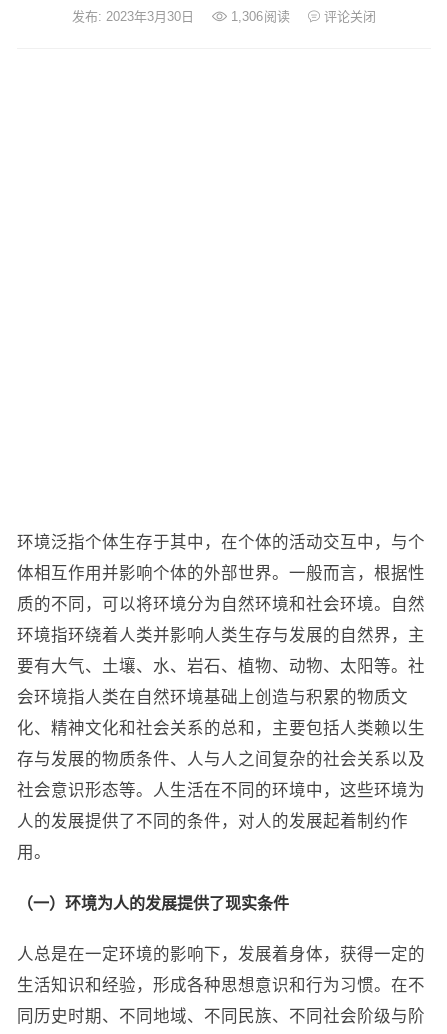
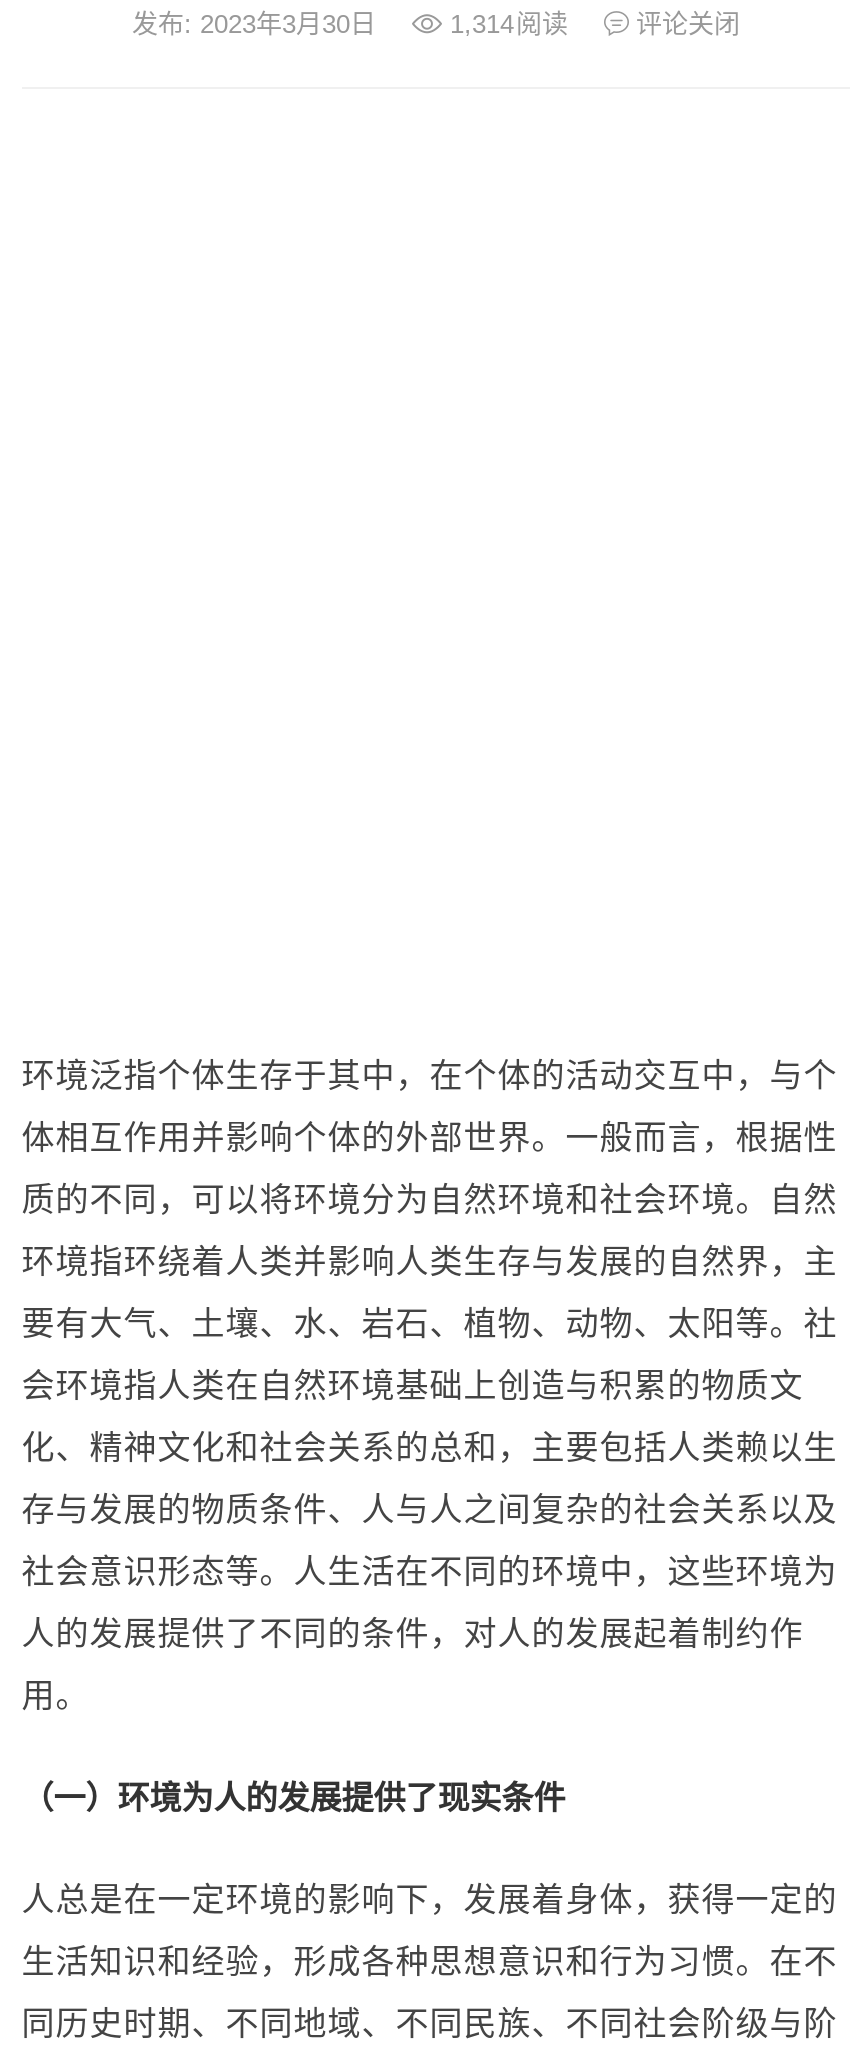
- 发布: 2023年3月30日 1,306阅读 评论关闭
+ 发布: 2023年3月30日 1,314阅读 评论关闭
